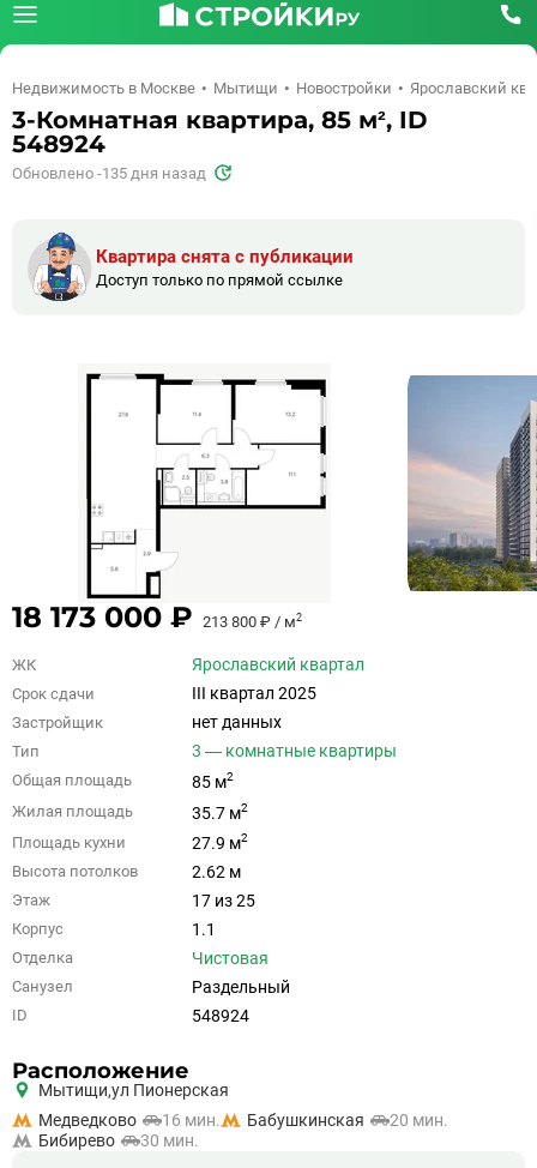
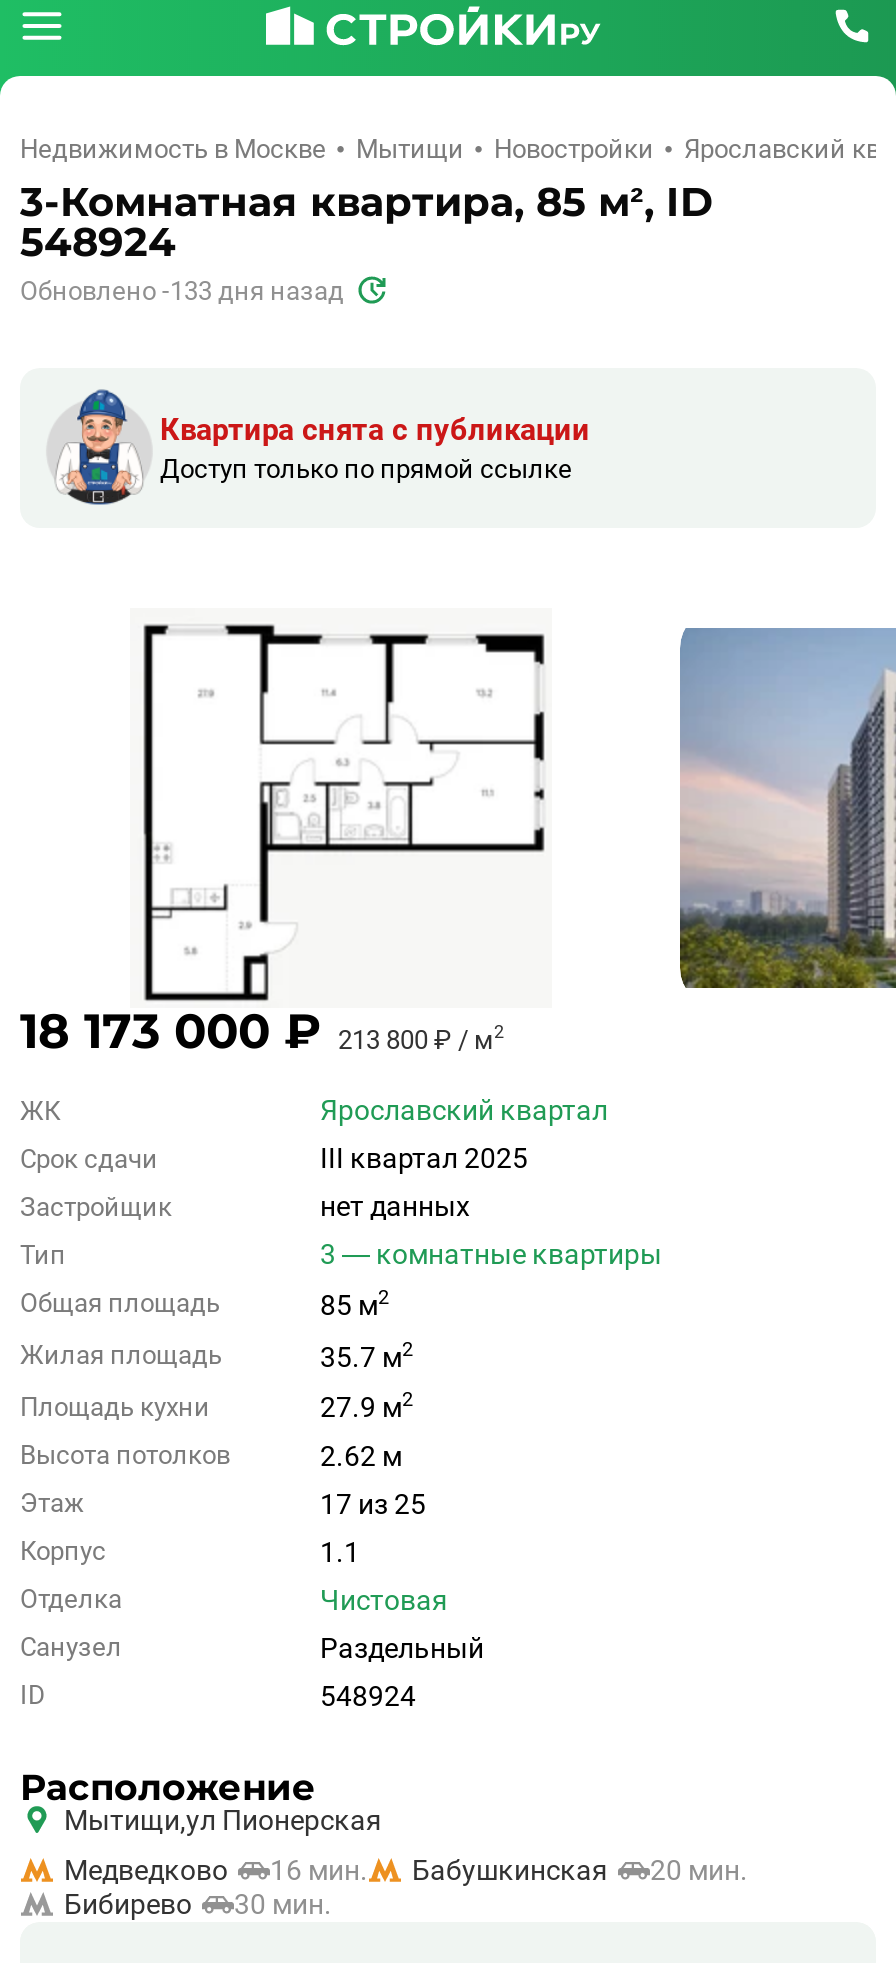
- Обновлено -135 дня назад
+ Обновлено -133 дня назад
